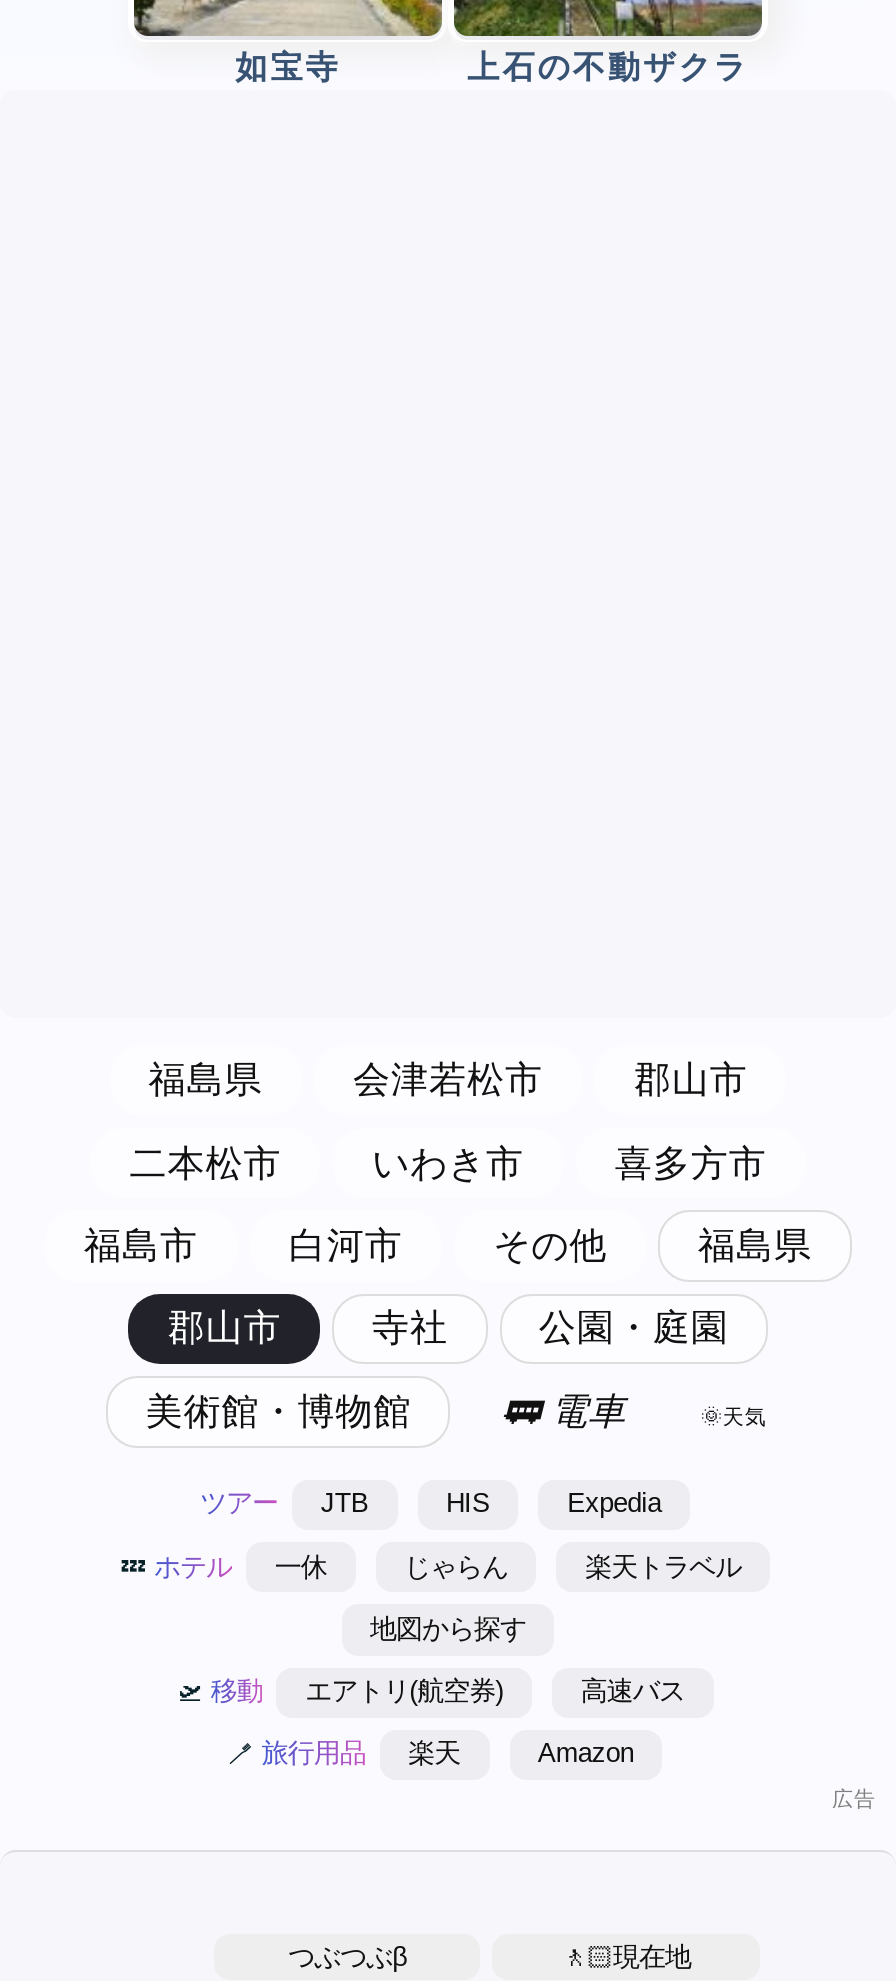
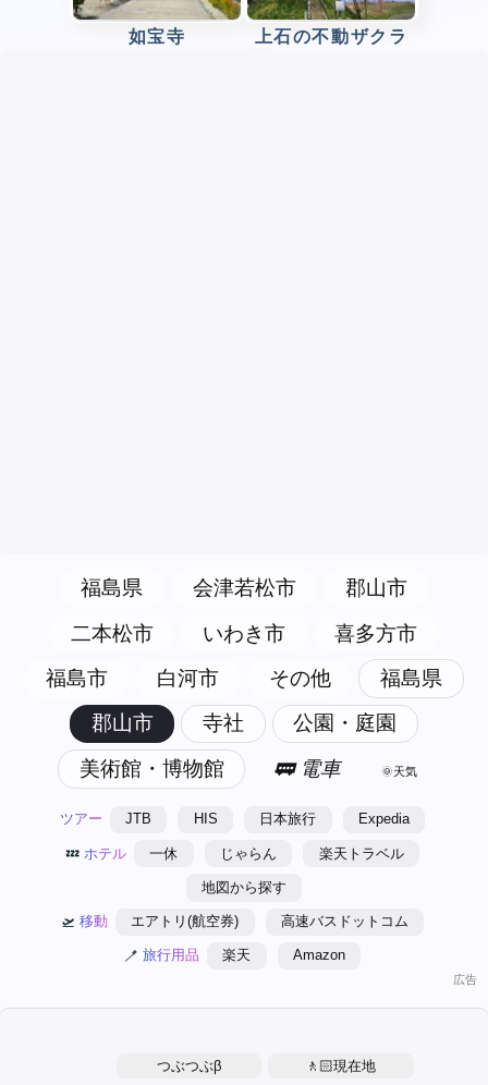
+ 日本旅行

- 高速バス
+ 高速バスドットコム
